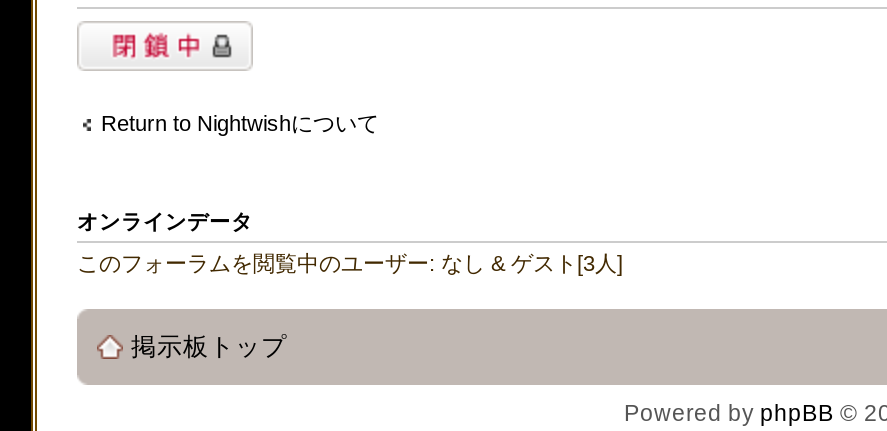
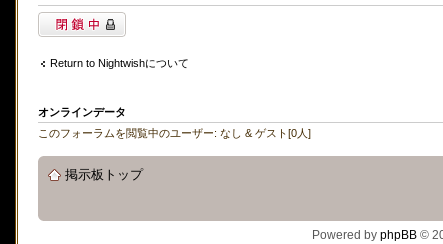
- このフォーラムを閲覧中のユーザー: なし & ゲスト[3人]
+ このフォーラムを閲覧中のユーザー: なし & ゲスト[0人]
